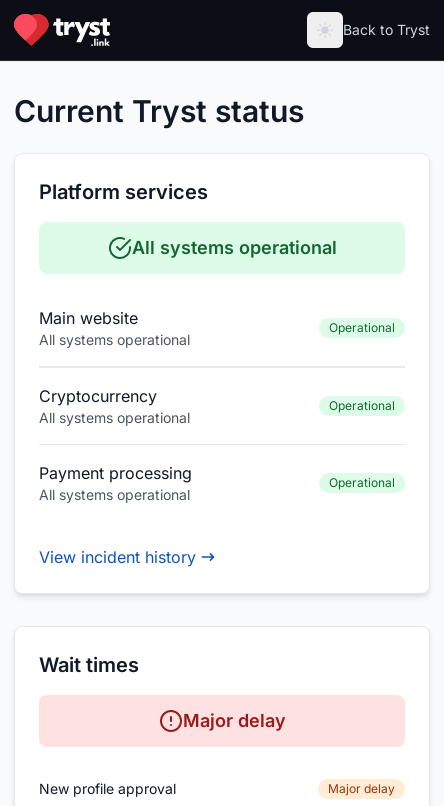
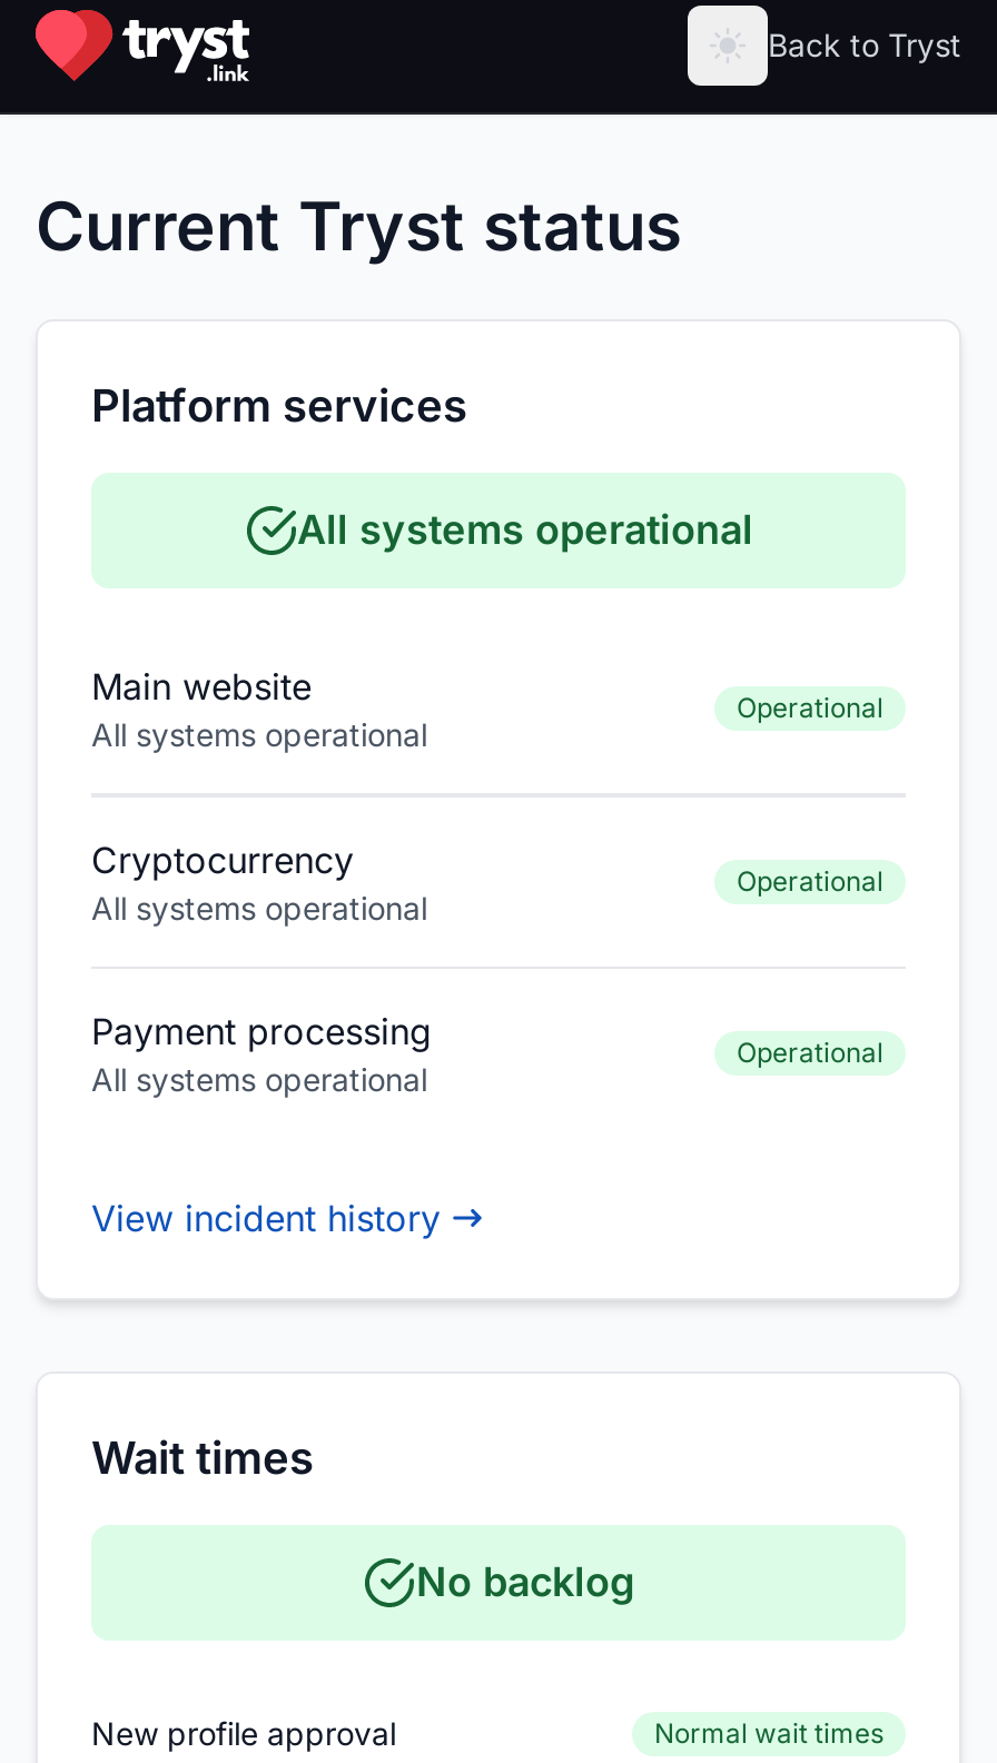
- Major delay
+ No backlog

- Major delay
+ Normal wait times
